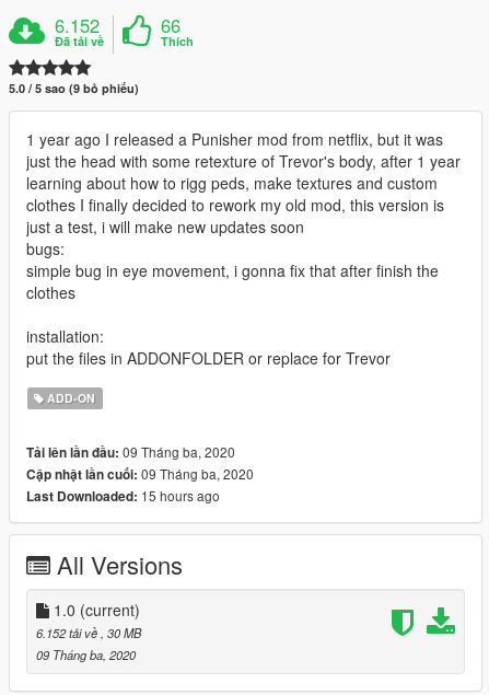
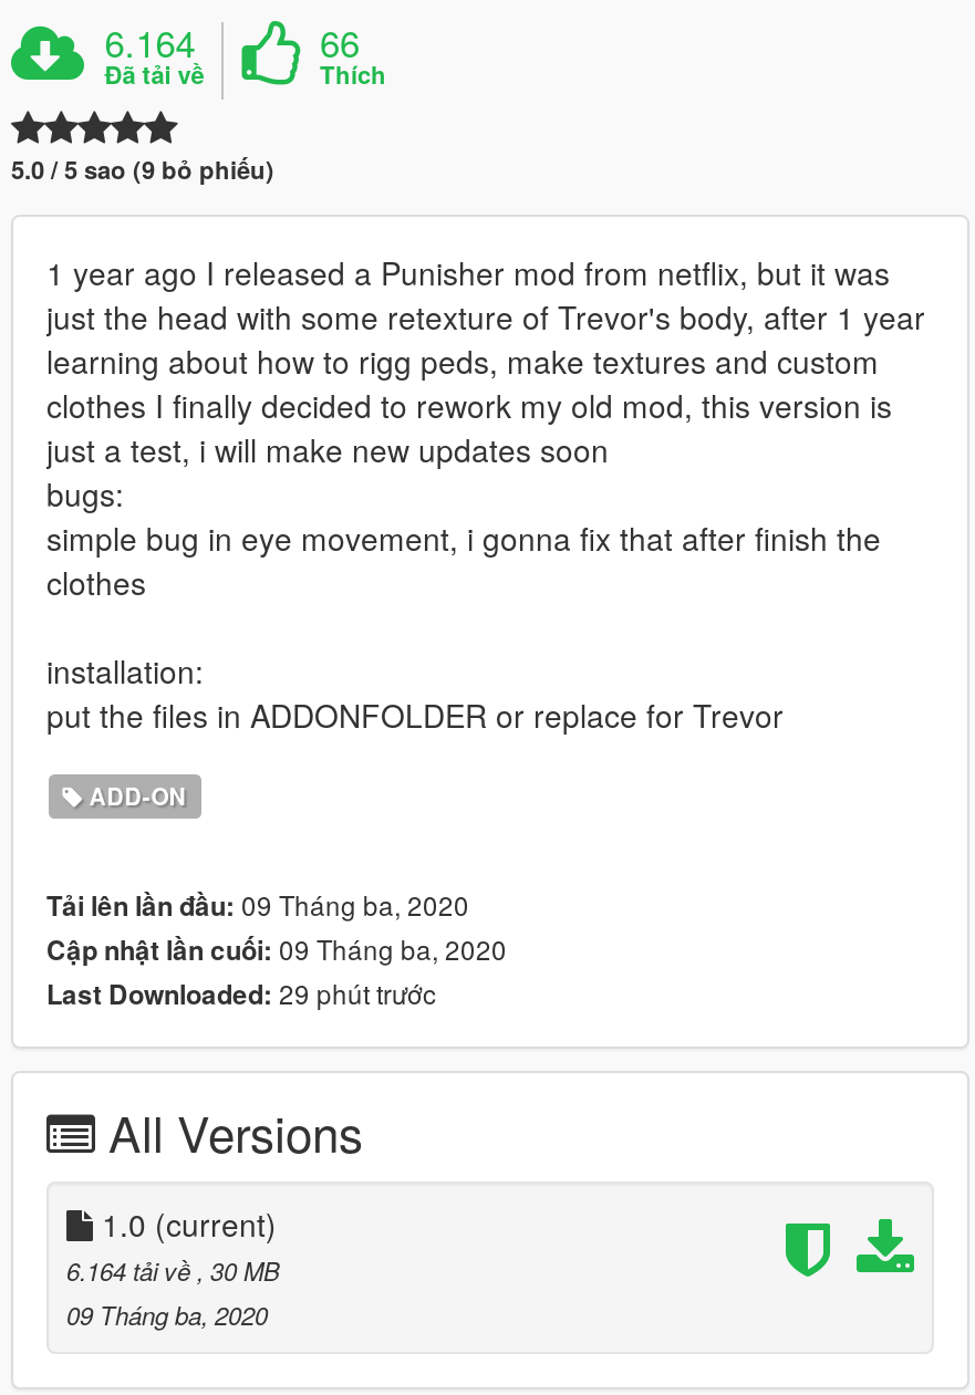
- 6.152
+ 6.164

- Last Downloaded: 15 hours ago
+ Last Downloaded: 29 phút trước

- 6.152 tải về, 30 MB
+ 6.164 tải về, 30 MB
